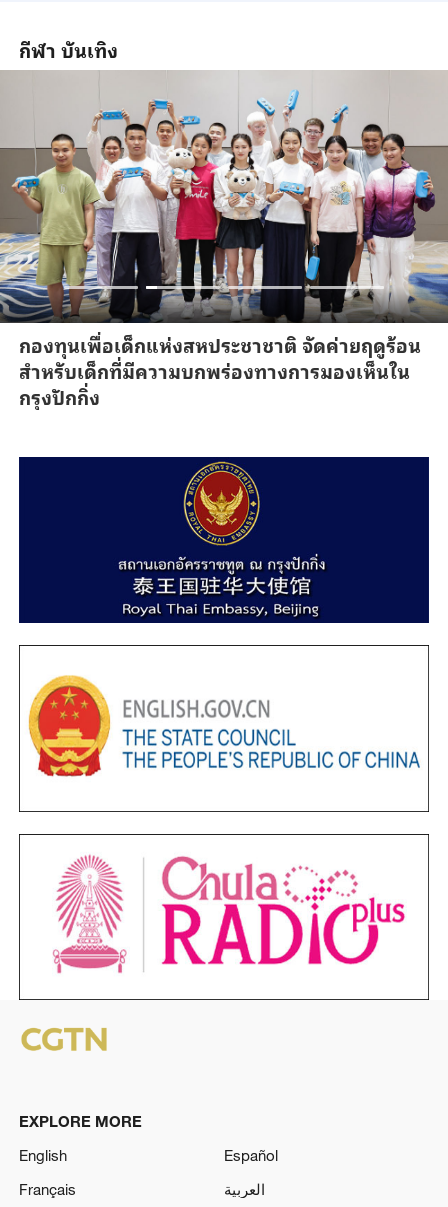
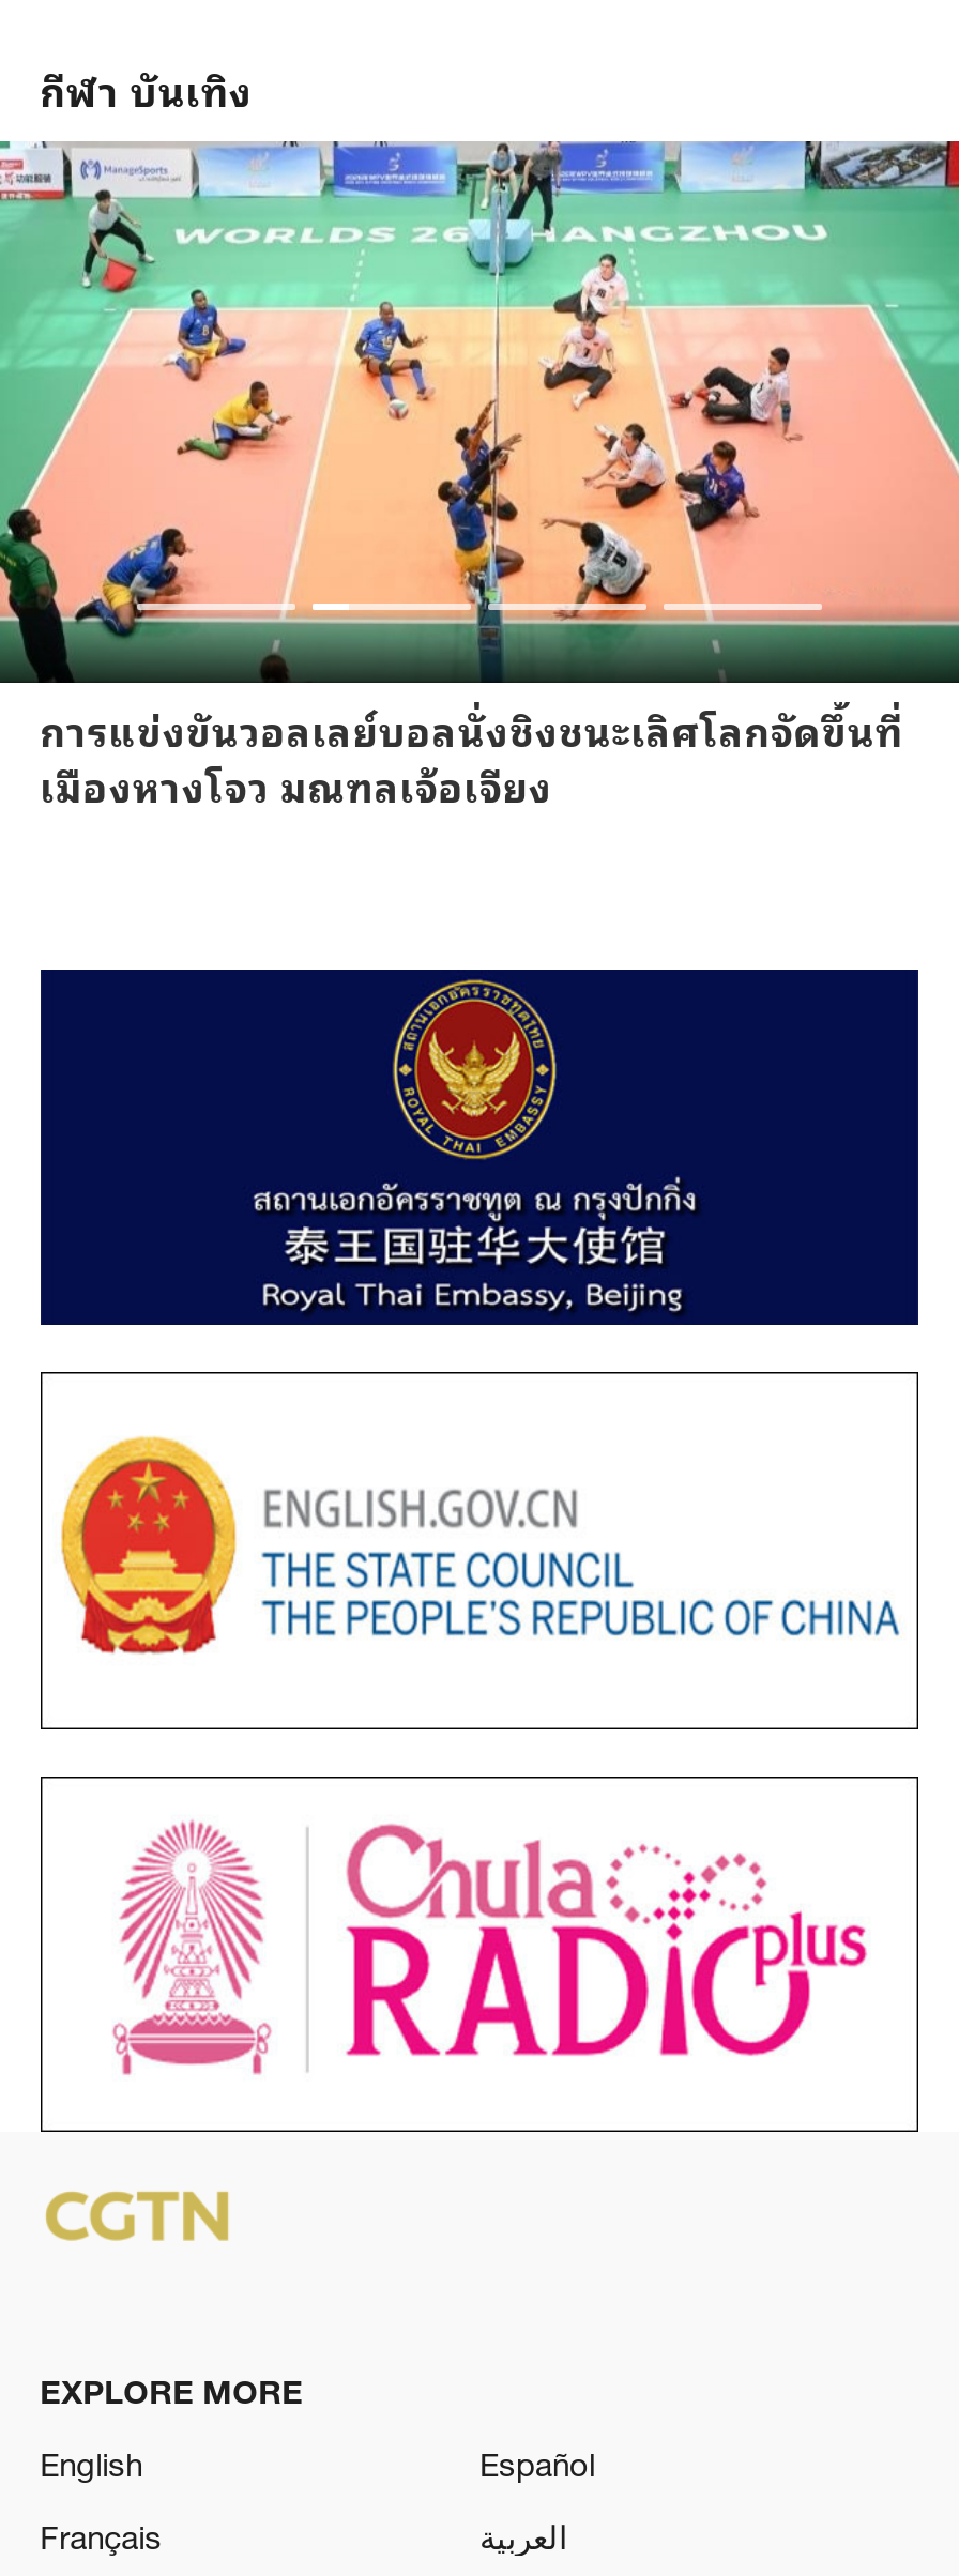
- [image]
- กองทุนเพื่อเด็กแห่งสหประชาชาติ จัดค่ายฤดูร้อน
- สำหรับเด็กที่มีความบกพร่องทางการมองเห็นใน
- กรุงปักกิ่ง
+ [image]
+ การแข่งขันวอลเลย์บอลนั่งชิงชนะเลิศโลกจัดขึ้นที่
+ เมืองหางโจว มณฑลเจ้อเจียง
